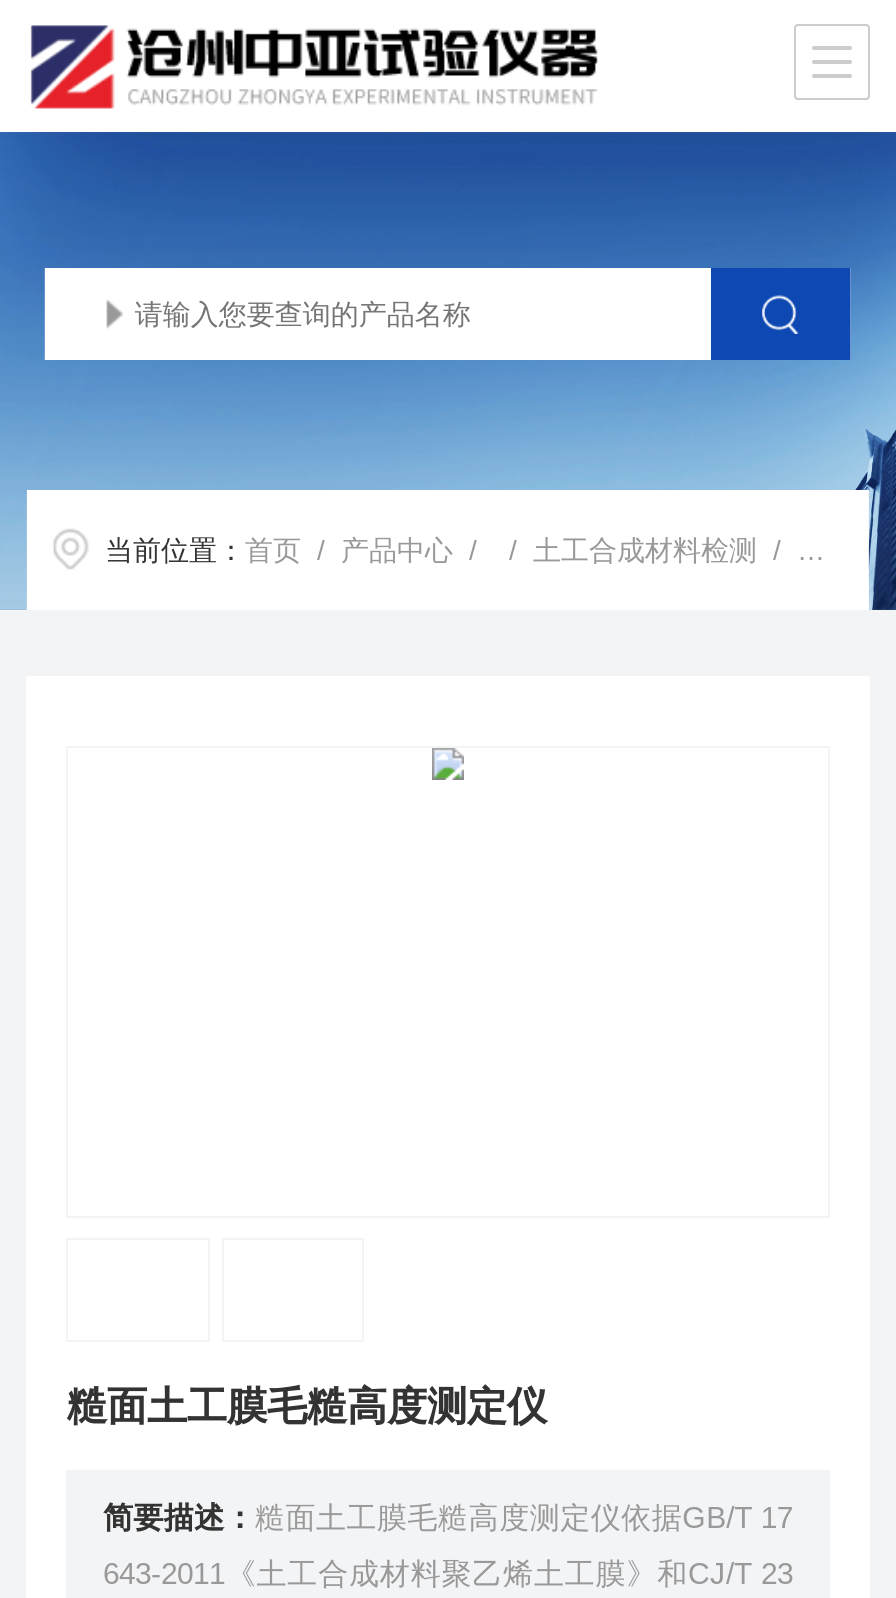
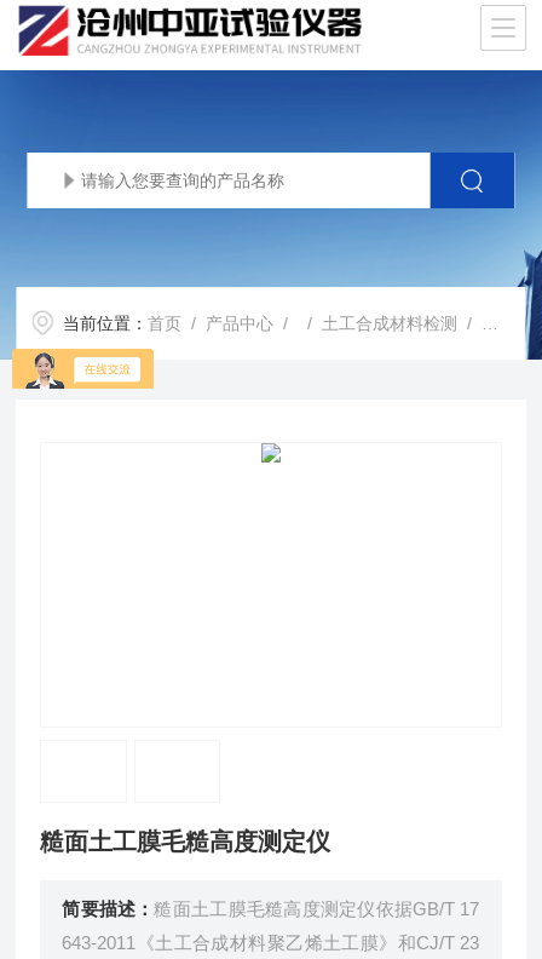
+ [image]
